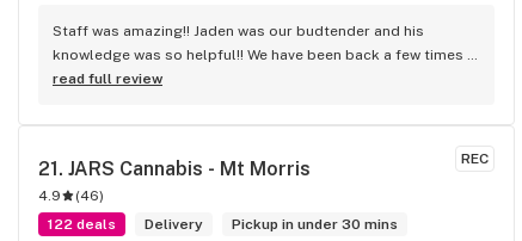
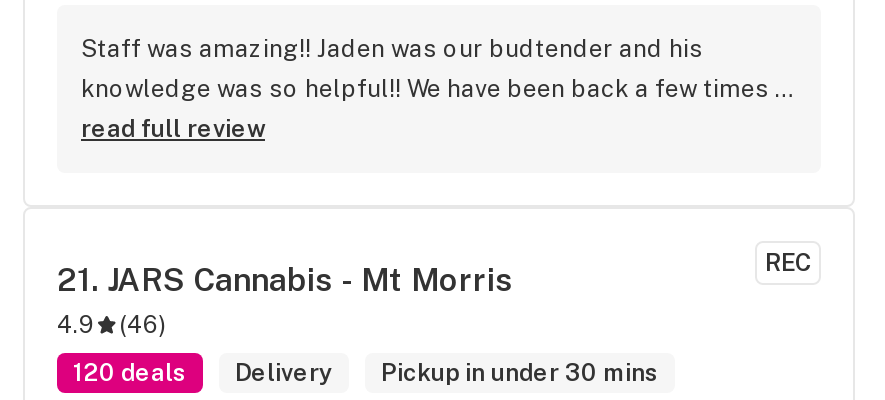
- 122 deals Delivery Pickup in under 30 mins
+ 120 deals Delivery Pickup in under 30 mins
